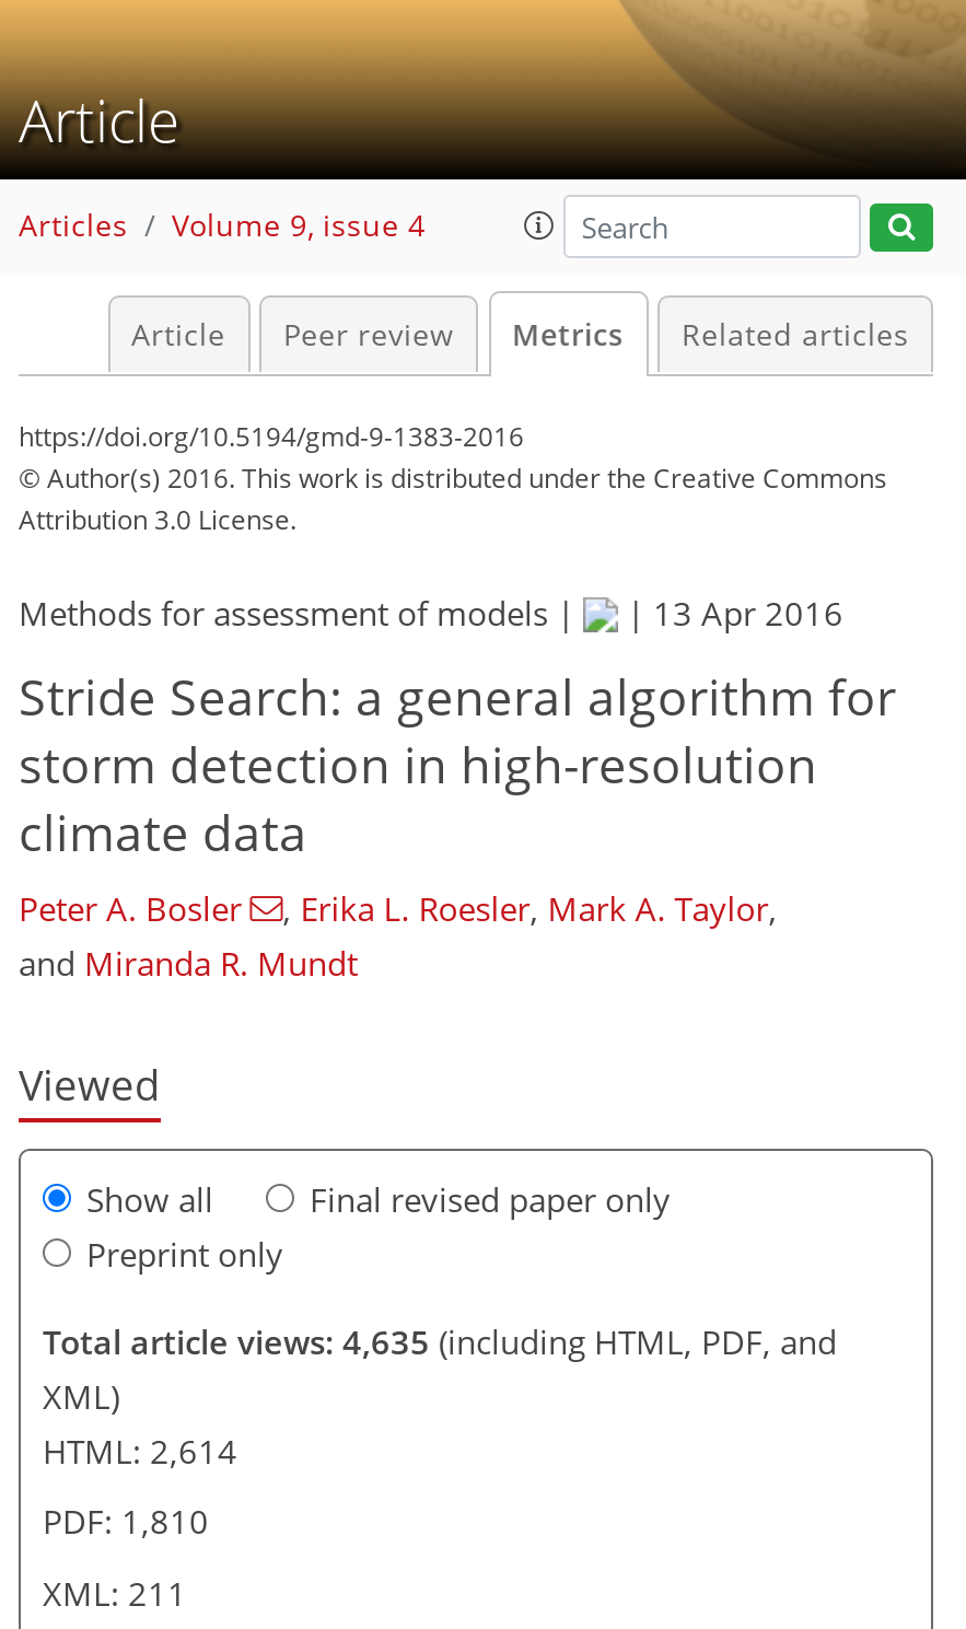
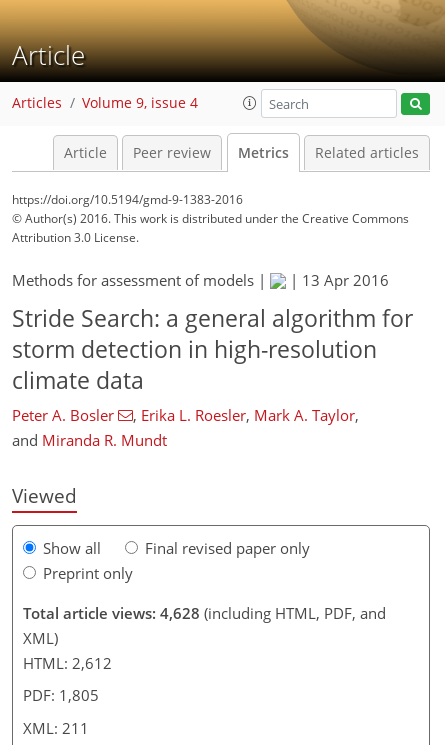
- Total article views: 4,635 (including HTML, PDF, and
+ Total article views: 4,628 (including HTML, PDF, and

- HTML: 2,614
+ HTML: 2,612

- PDF: 1,810
+ PDF: 1,805
